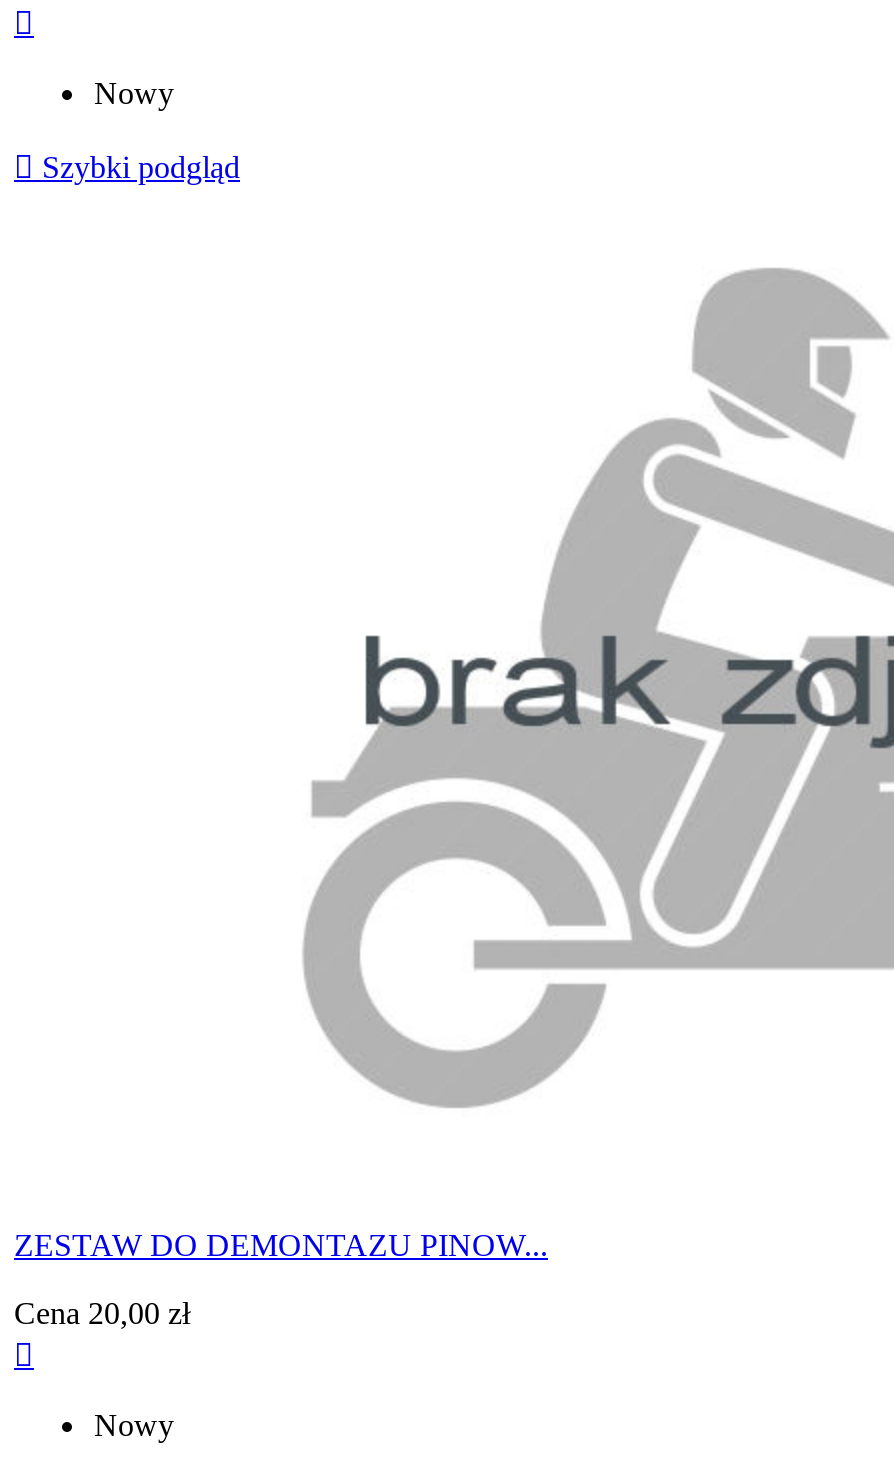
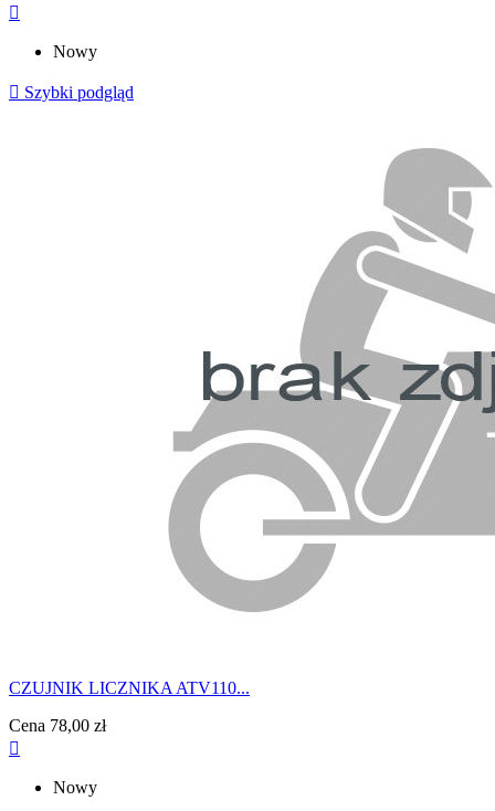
- ZESTAW DO DEMONTAZU PINOW...
+ CZUJNIK LICZNIKA ATV110...

- Cena 20,00 zł
+ Cena 78,00 zł
